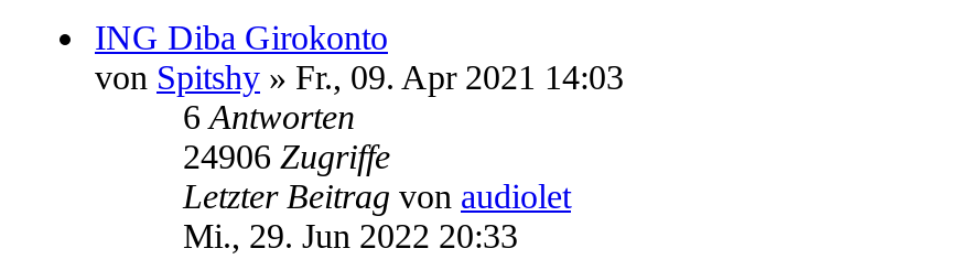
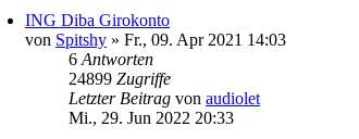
- 24906 Zugriffe
+ 24899 Zugriffe
